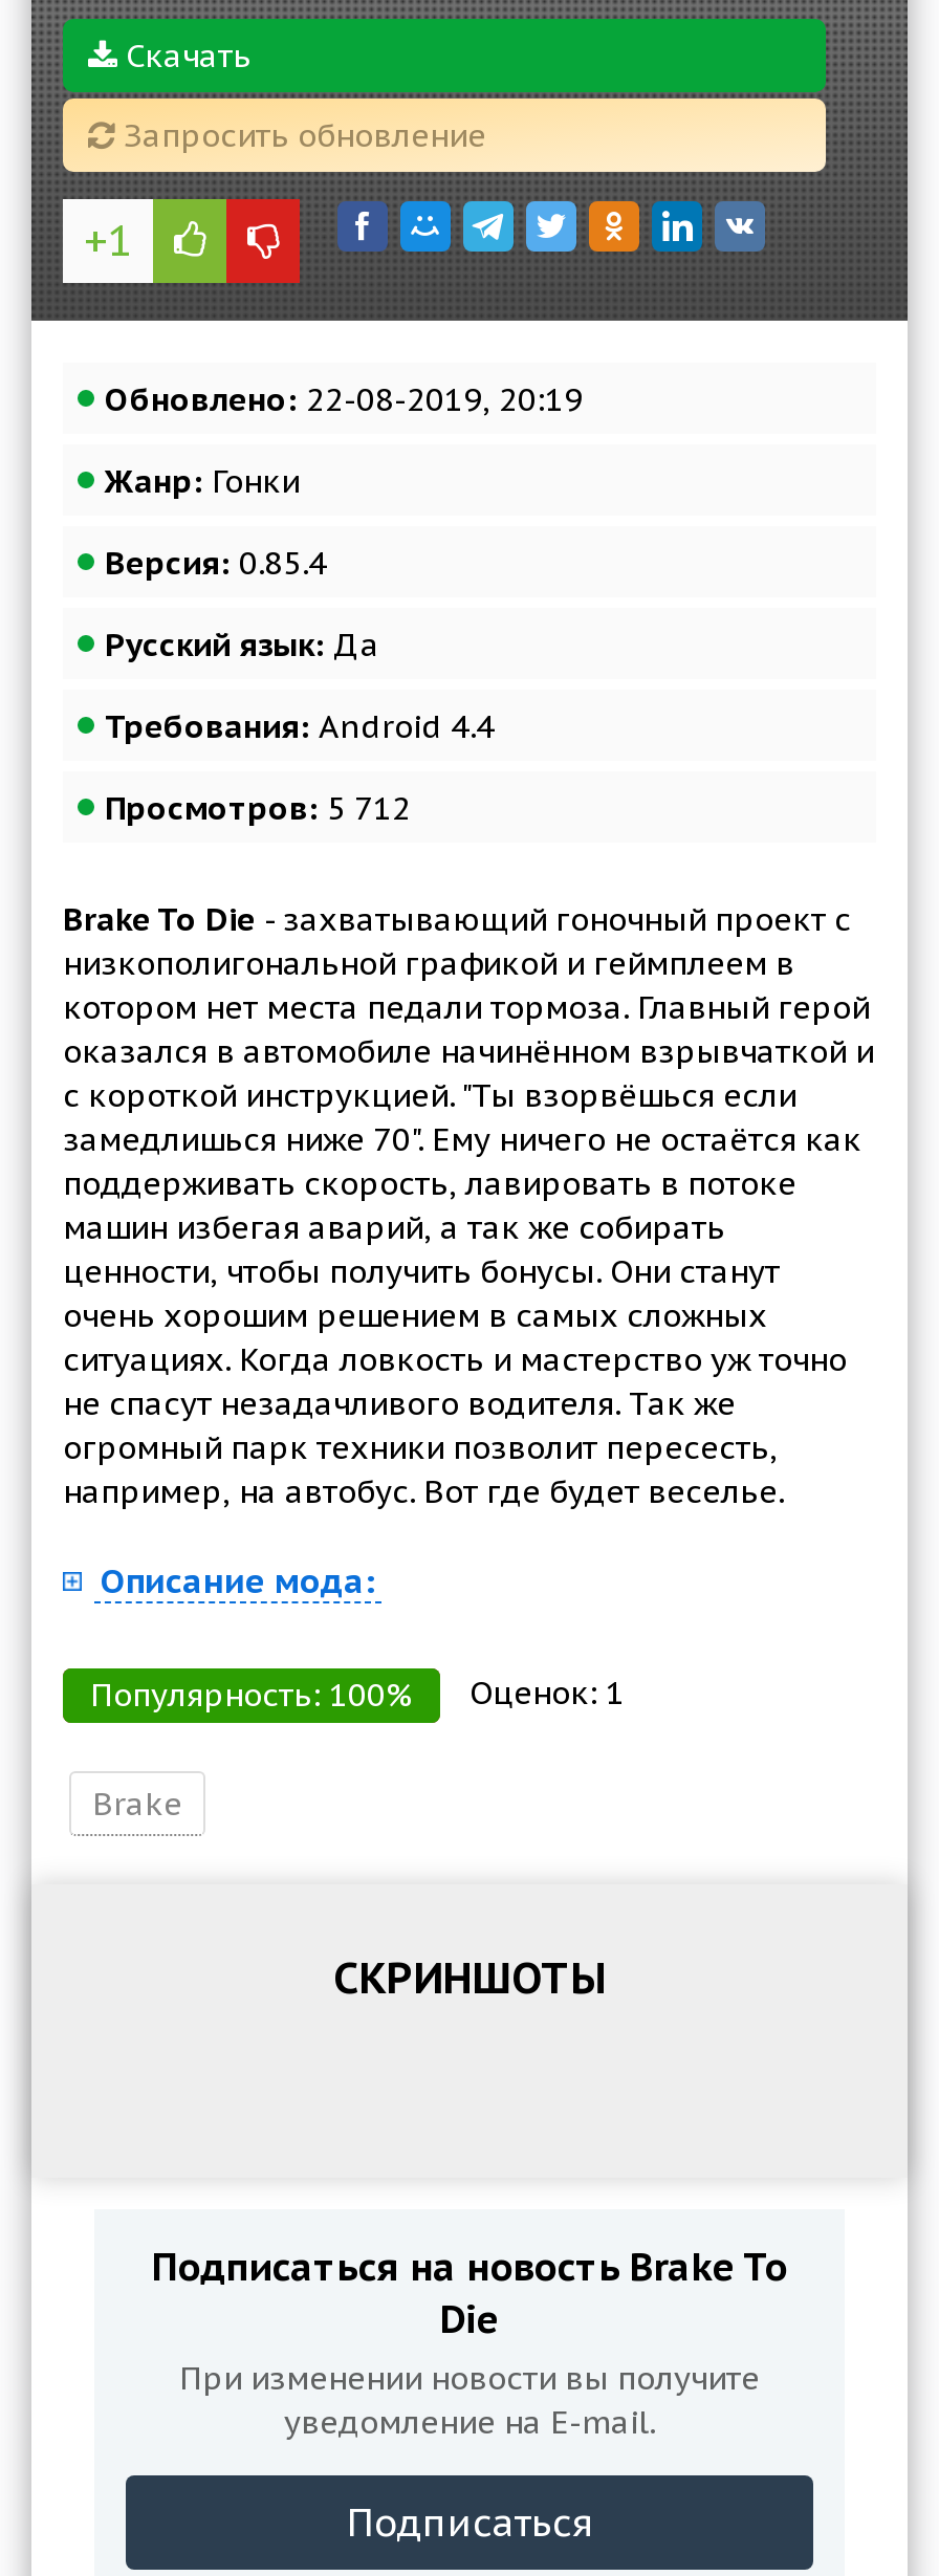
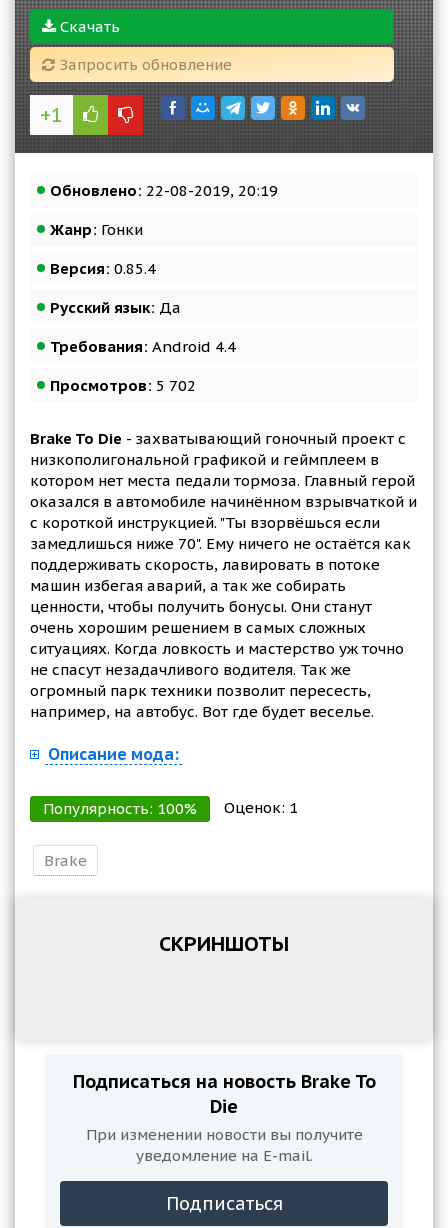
- Просмотров: 5 712
+ Просмотров: 5 702
